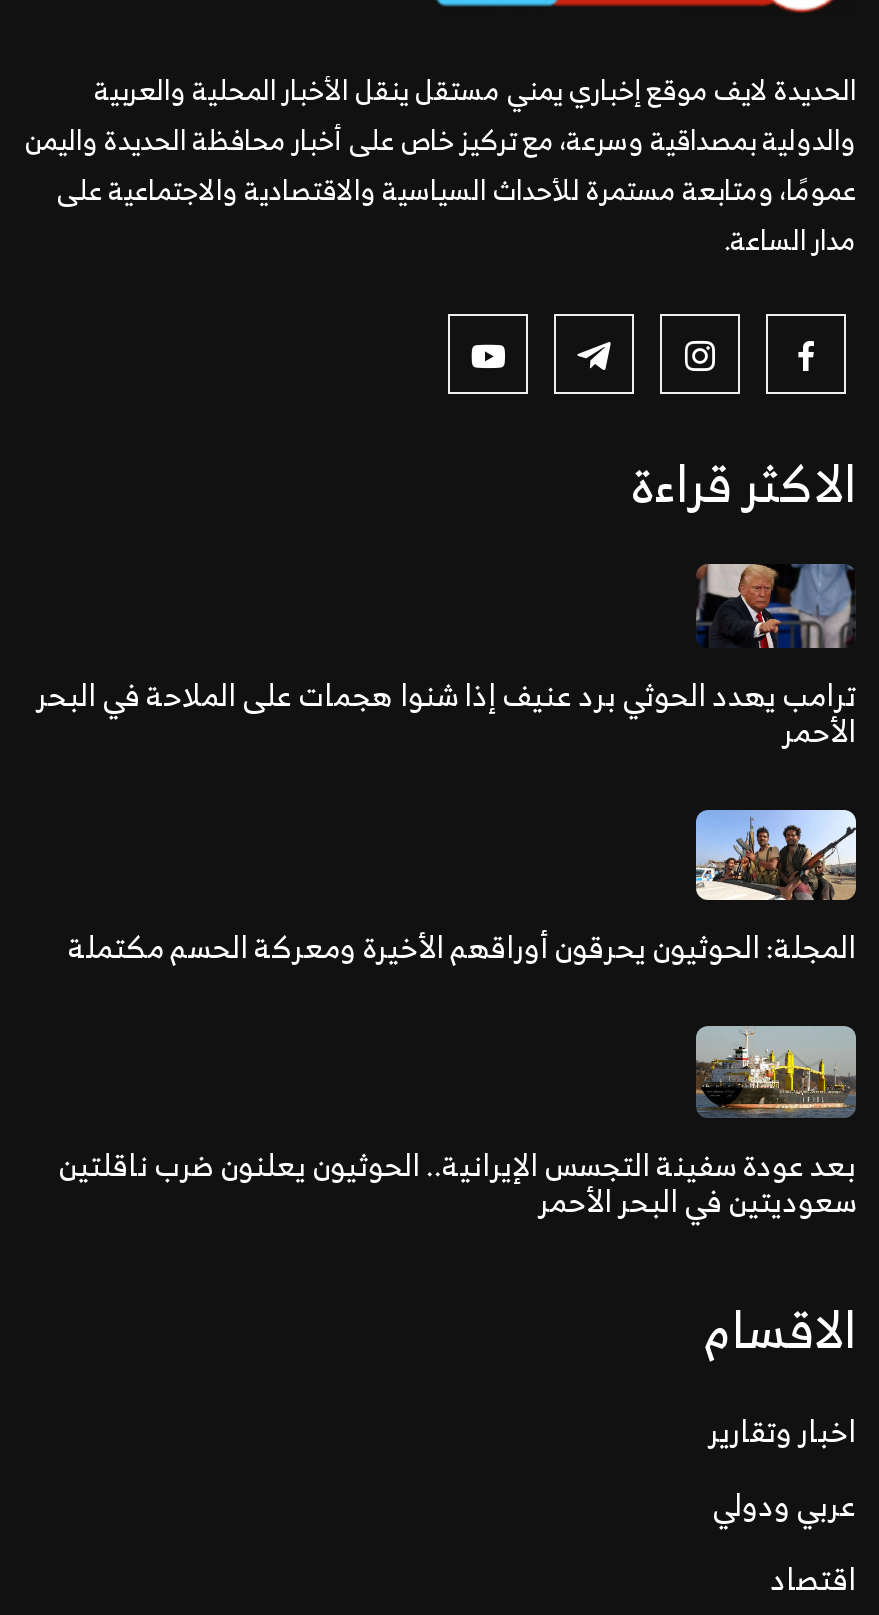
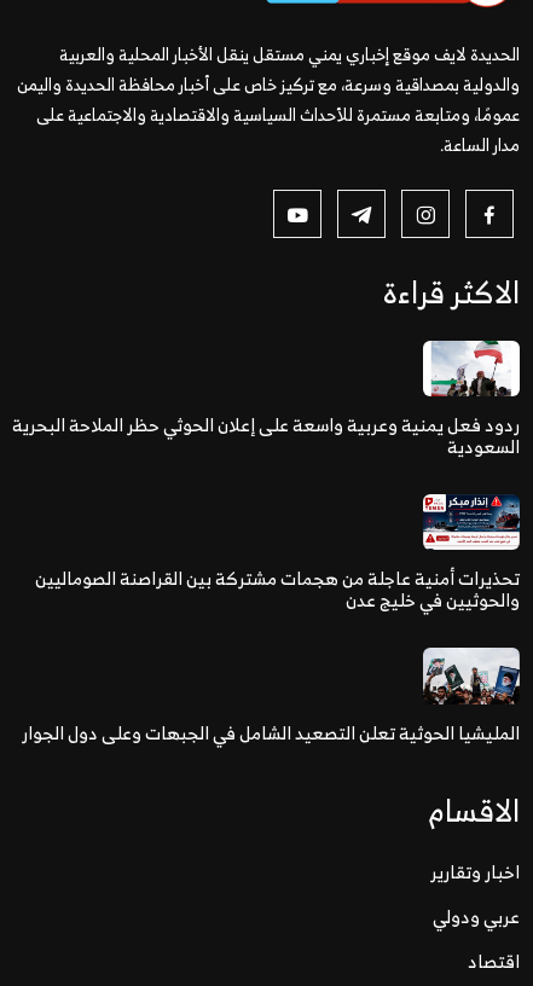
- [image]
- ترامب يهدد الحوثي برد عنيف إذا شنوا هجمات على الملاحة في البحر
- الأحمر
+ [image]
+ ردود فعل يمنية وعربية واسعة على إعلان الحوثي حظر الملاحة البحرية
+ السعودية

- [image]
- المجلة: الحوثيون يحرقون أوراقهم الأخيرة ومعركة الحسم مكتملة
+ [image]
+ تحذيرات أمنية عاجلة من هجمات مشتركة بين القراصنة الصوماليين
+ والحوثيين في خليج عدن

- [image]
- بعد عودة سفينة التجسس الإيرانية.. الحوثيون يعلنون ضرب ناقلتين
- سعوديتين في البحر الأحمر
+ [image]
+ المليشيا الحوثية تعلن التصعيد الشامل في الجبهات وعلى دول الجوار
